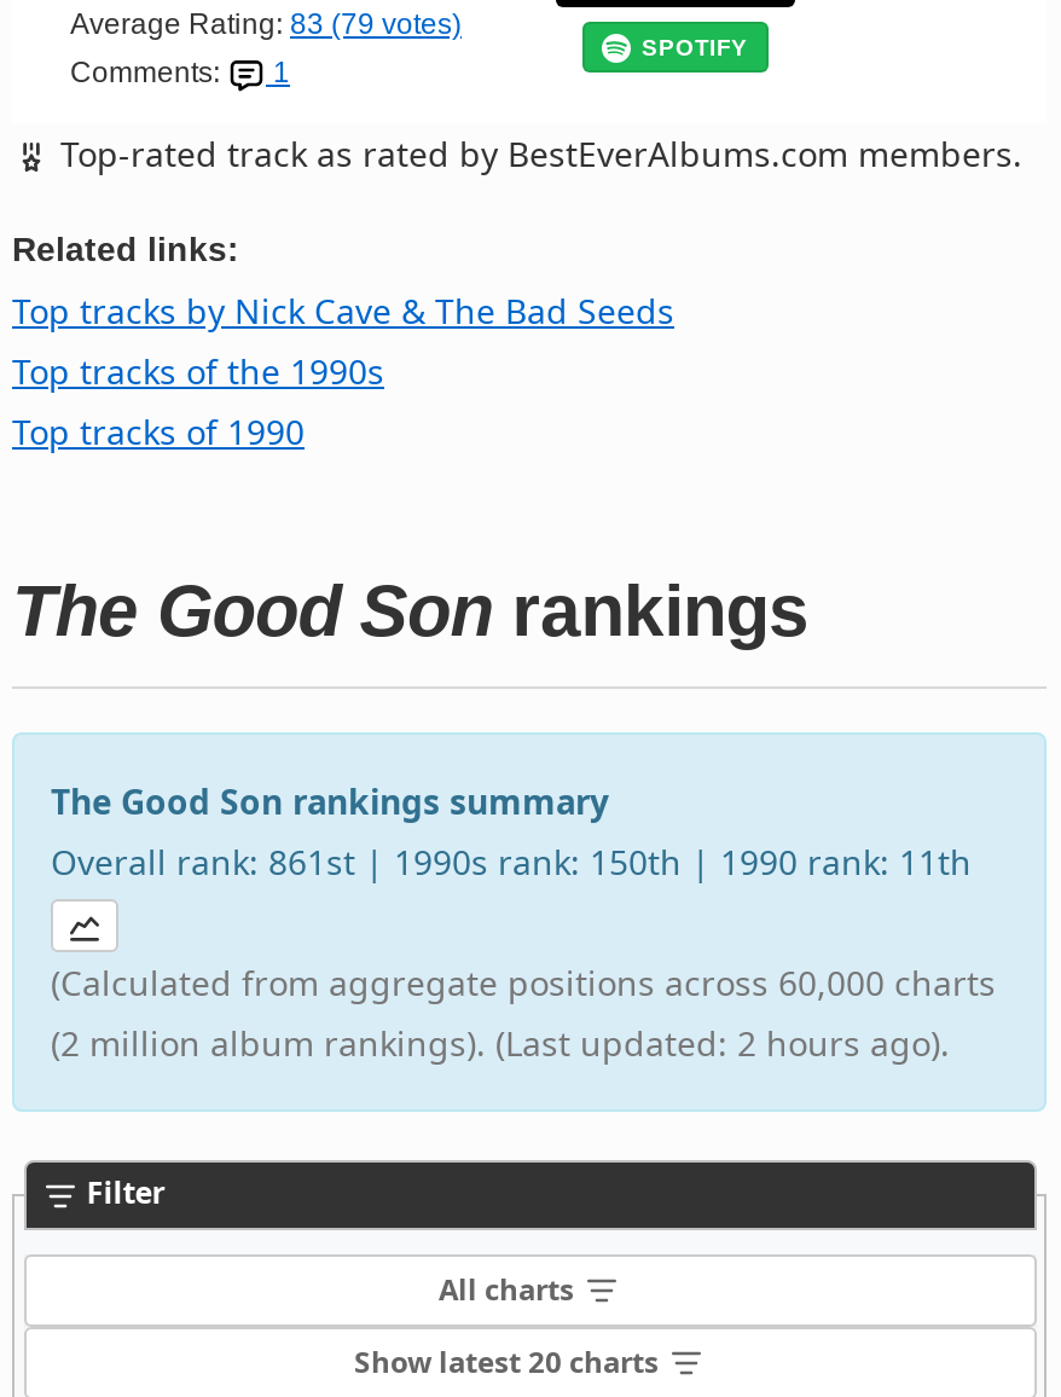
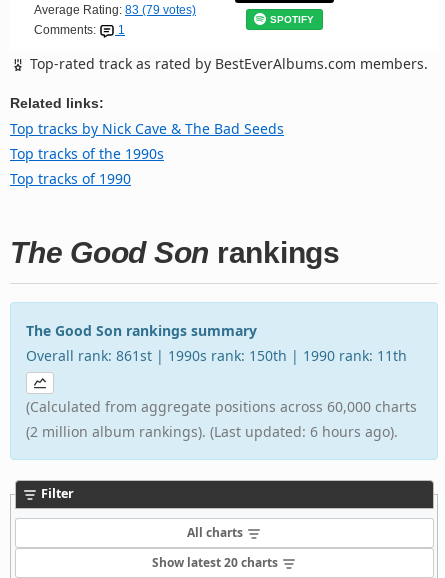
- (2 million album rankings). (Last updated: 2 hours ago).
+ (2 million album rankings). (Last updated: 6 hours ago).
